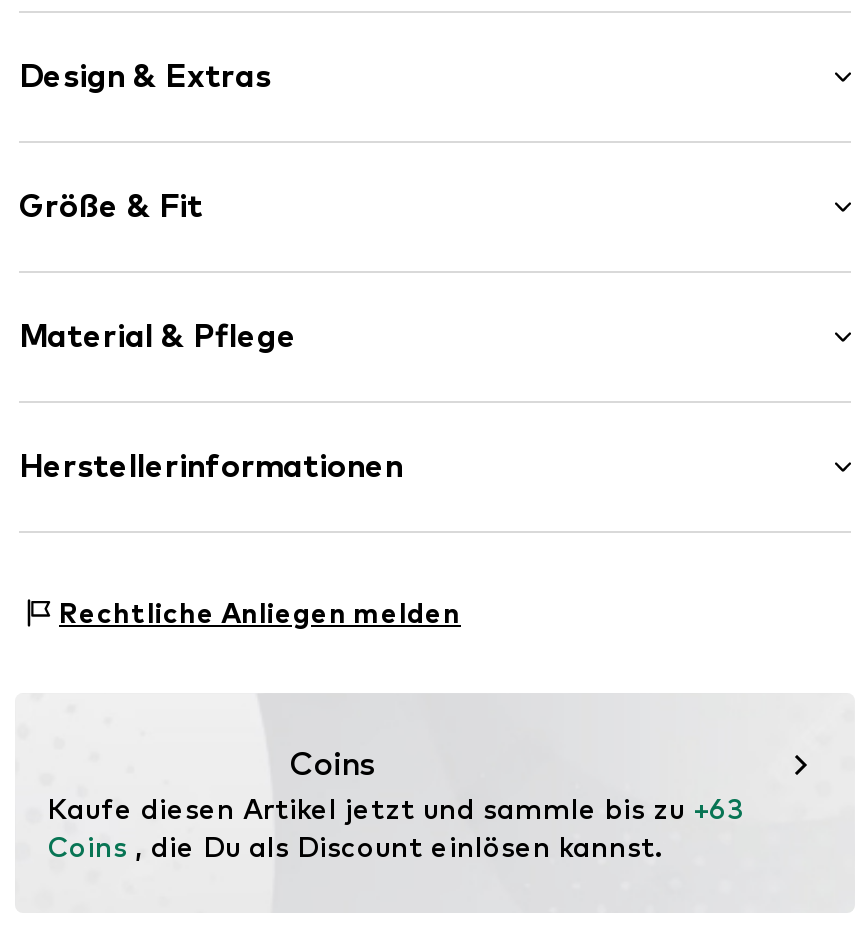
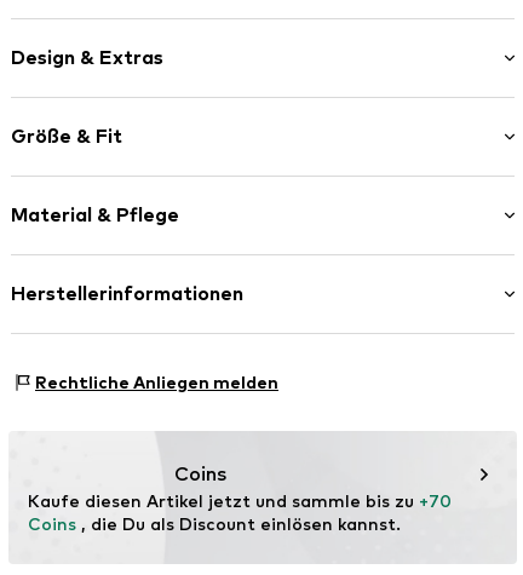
- Kaufe diesen Artikel jetzt und sammle bis zu +63
+ Kaufe diesen Artikel jetzt und sammle bis zu +70
